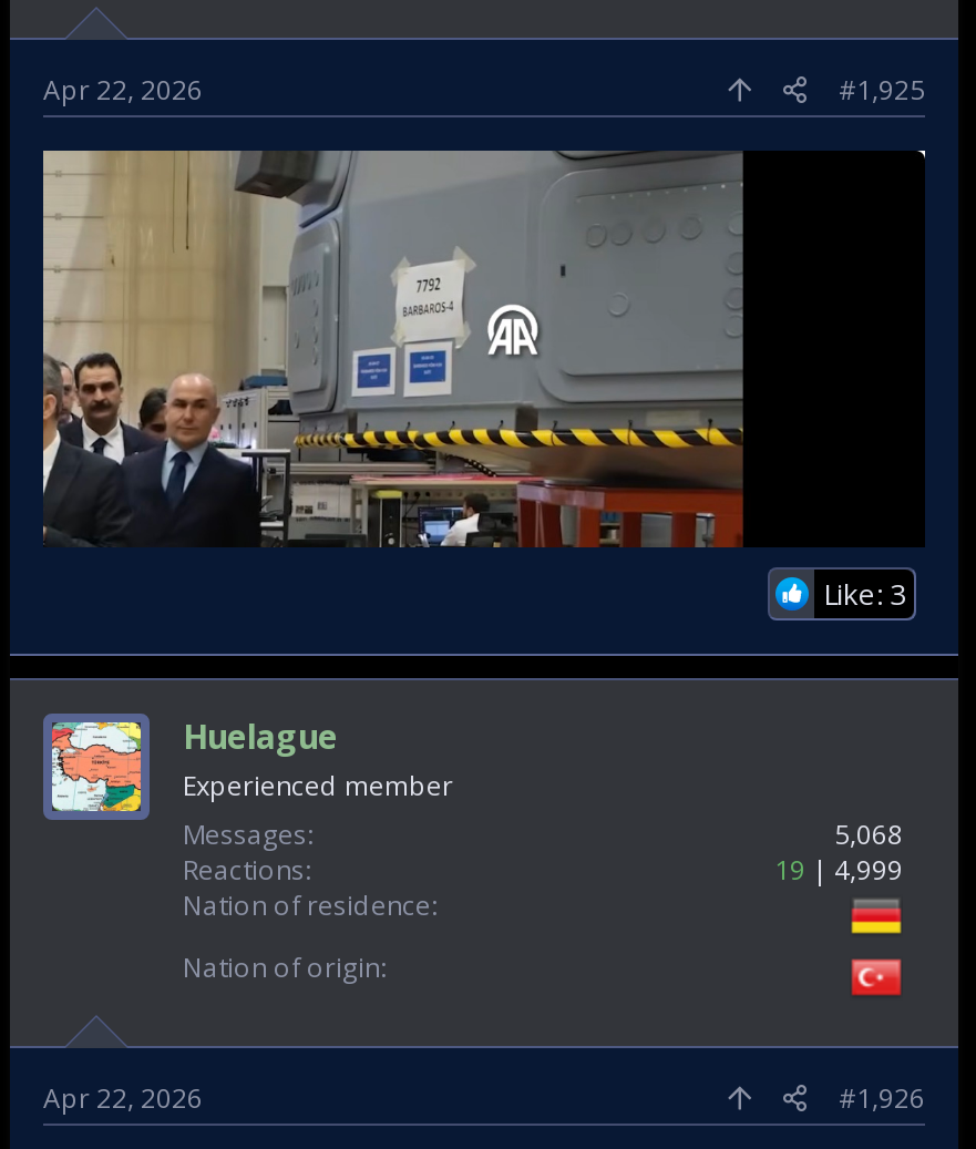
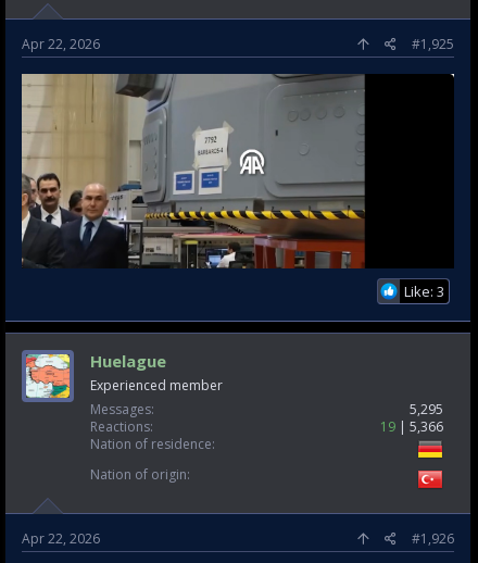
- 5,068
+ 5,295

- 19 4,999
+ 19 5,366
